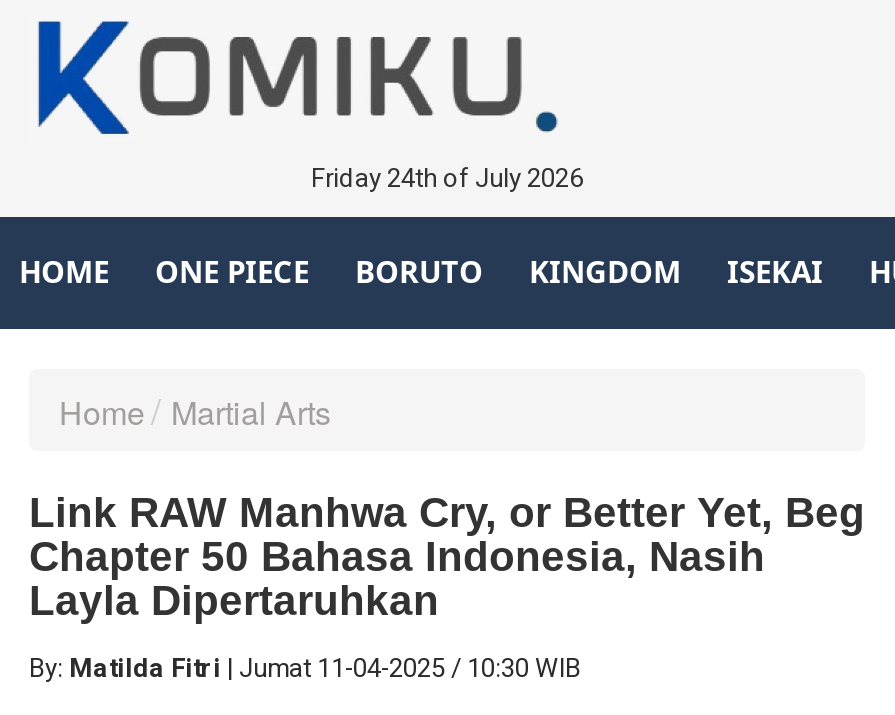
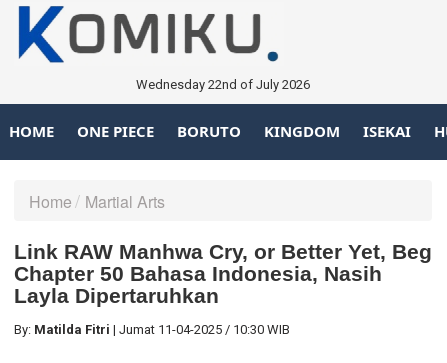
- Friday 24th of July 2026
+ Wednesday 22nd of July 2026
